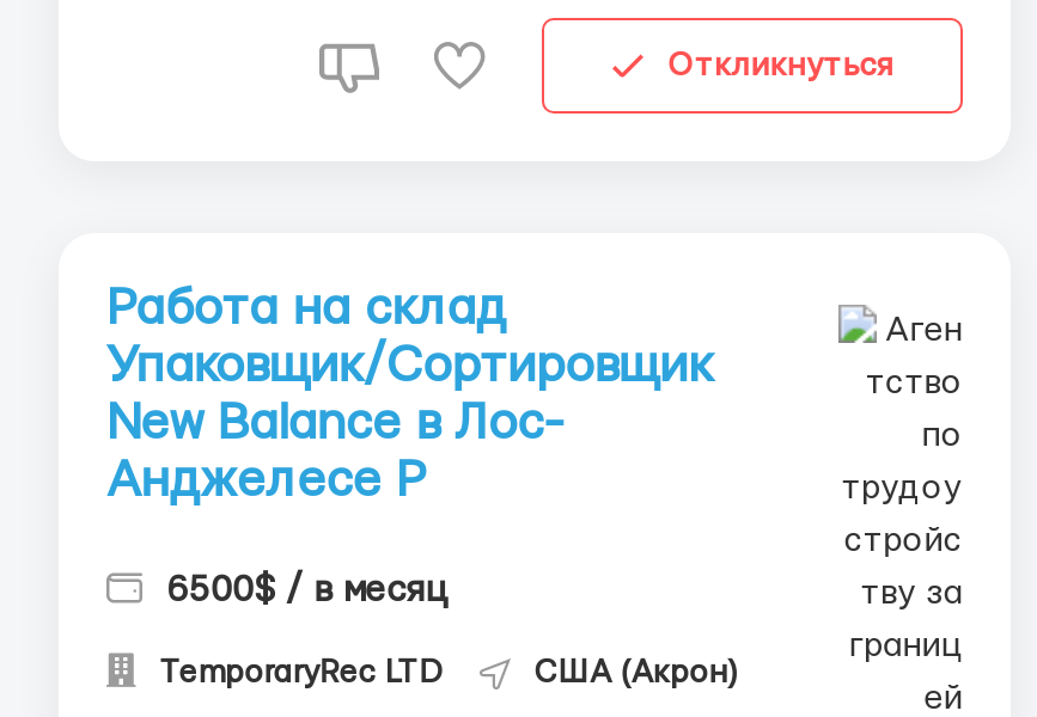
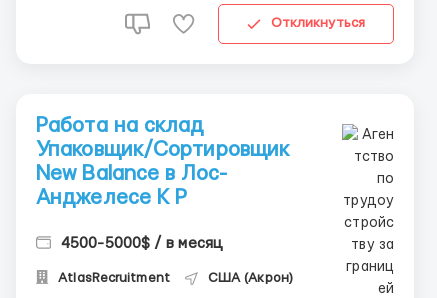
- Анджелесе Р
+ Анджелесе К Р

- 6500$ / в месяц
+ 4500-5000$ / в месяц

- TemporaryRec LTD
+ AtlasRecruitment
